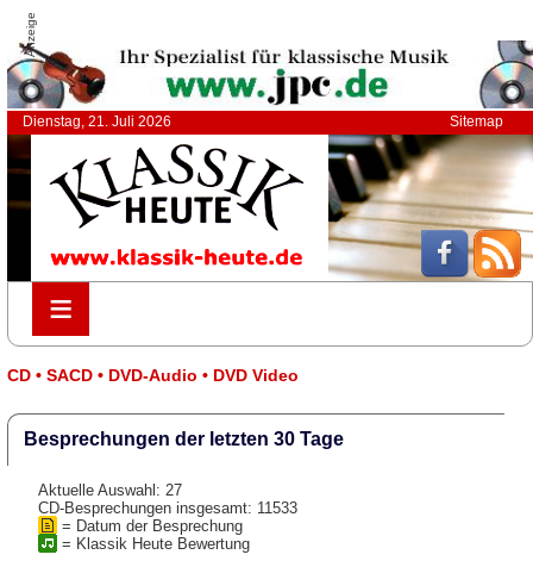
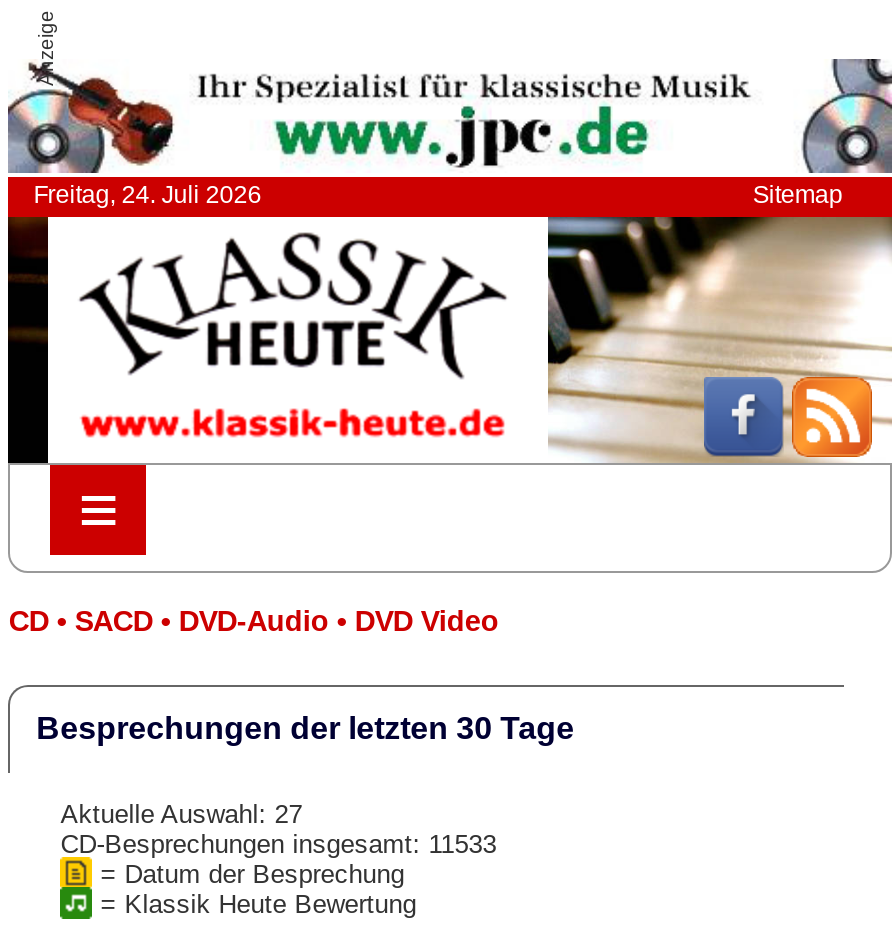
- Dienstag, 21. Juli 2026
+ Freitag, 24. Juli 2026
